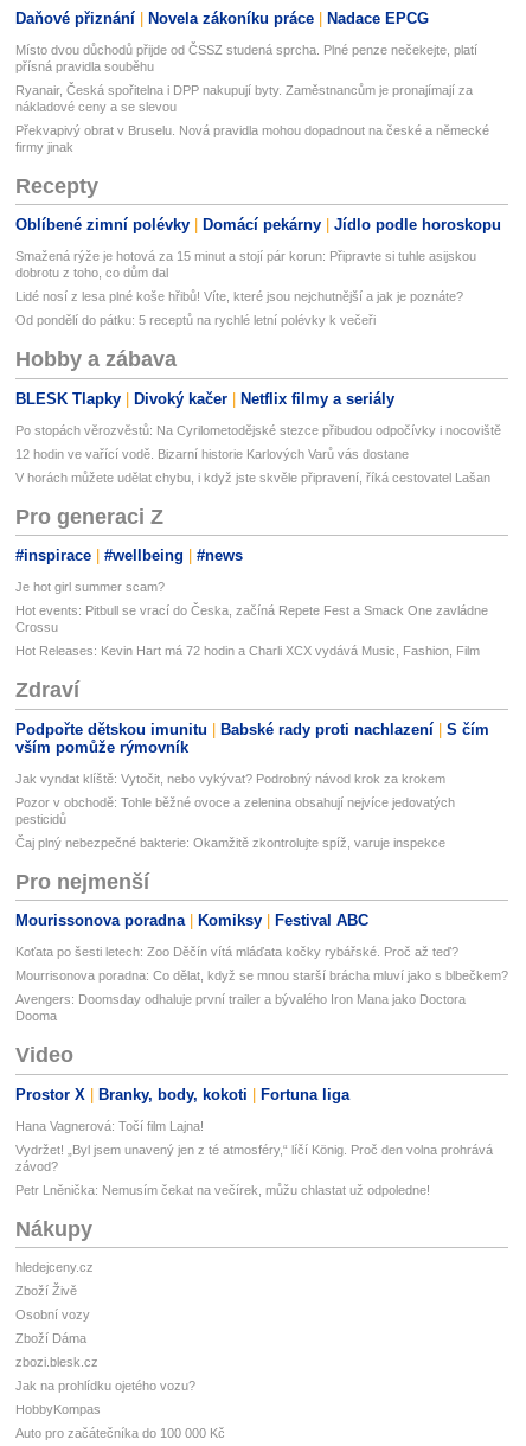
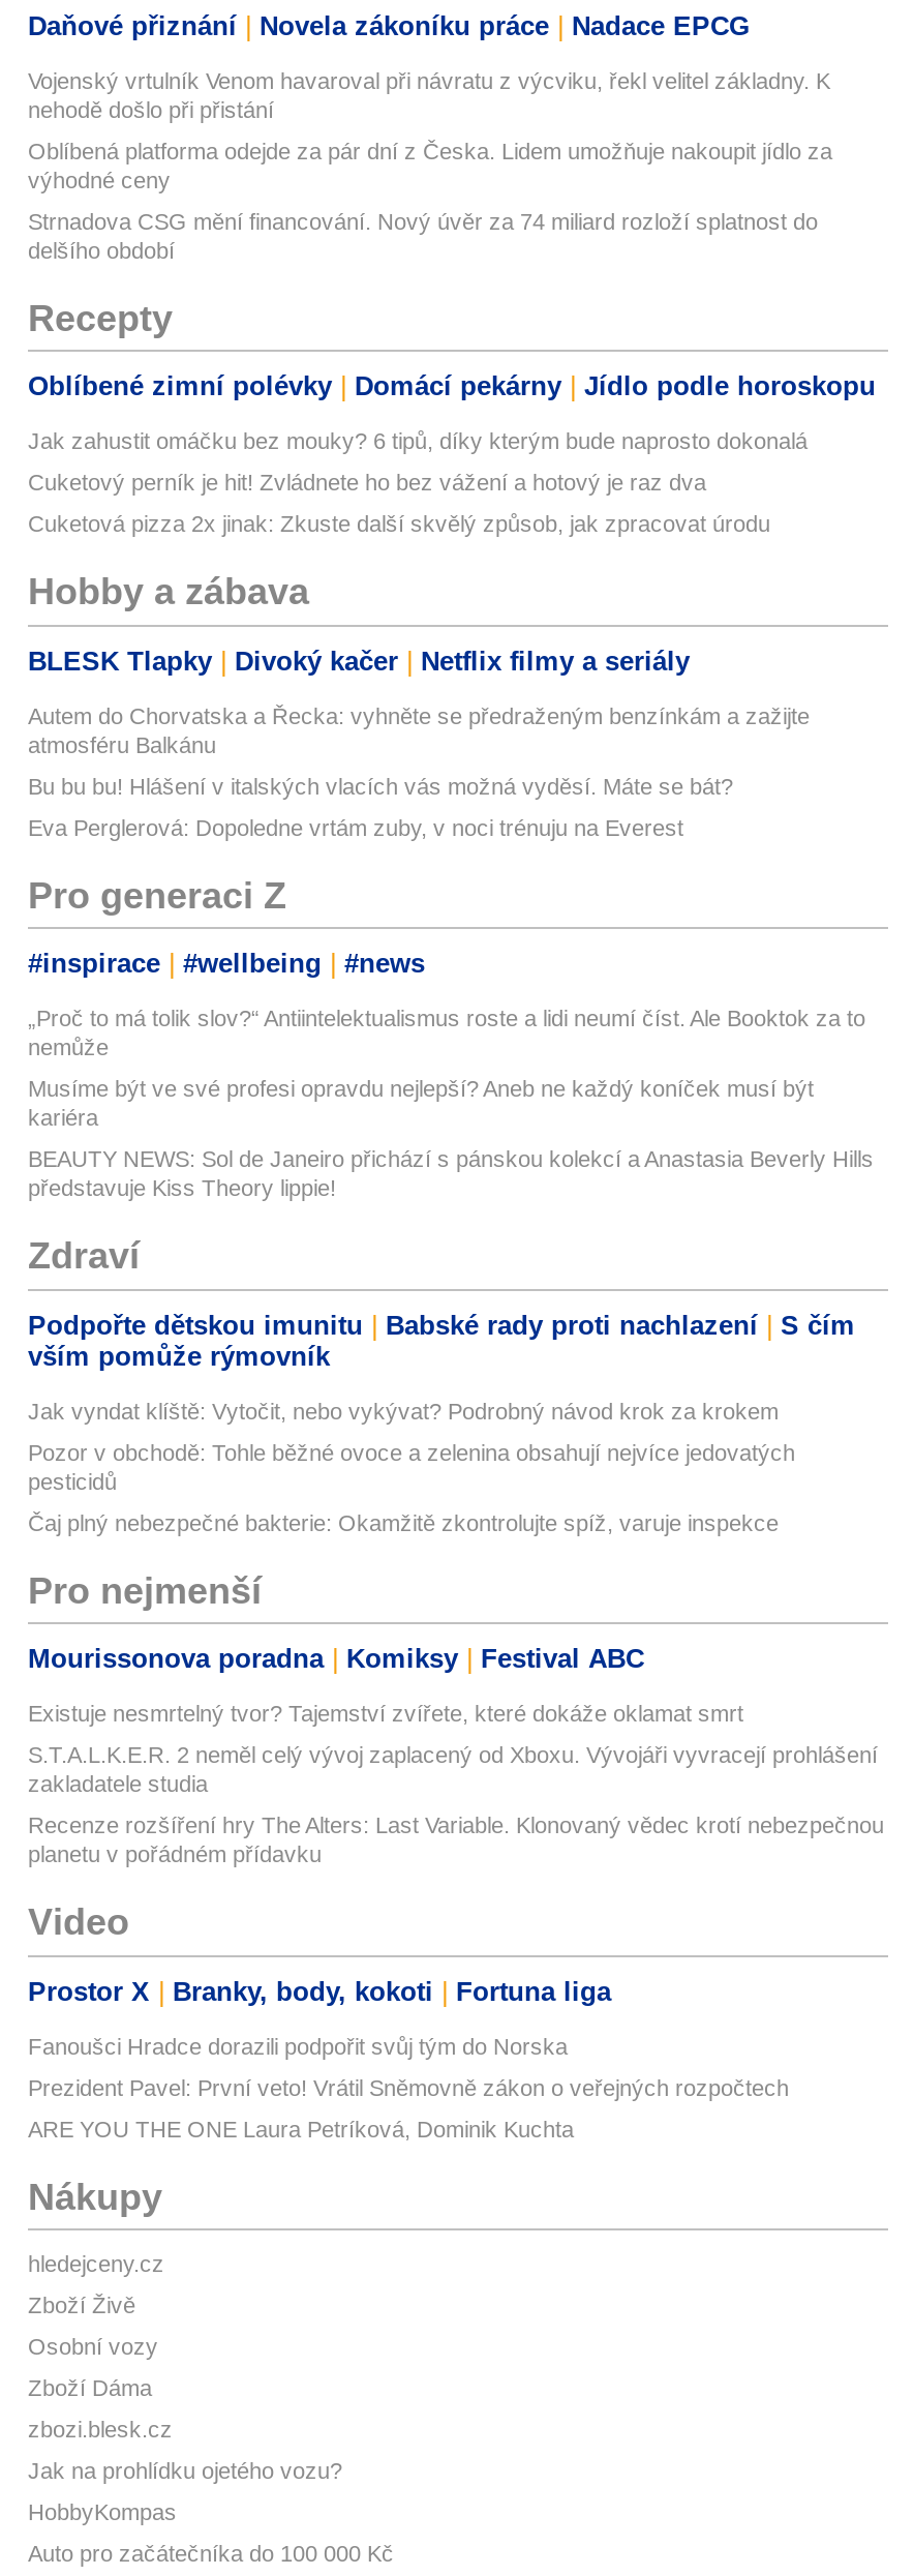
- Místo dvou důchodů přijde od ČSSZ studená sprcha. Plné penze nečekejte, platí
- přísná pravidla souběhu
+ Vojenský vrtulník Venom havaroval při návratu z výcviku, řekl velitel základny. K
+ nehodě došlo při přistání

- Ryanair, Česká spořitelna i DPP nakupují byty. Zaměstnancům je pronajímají za
- nákladové ceny a se slevou
+ Oblíbená platforma odejde za pár dní z Česka. Lidem umožňuje nakoupit jídlo za
+ výhodné ceny

- Překvapivý obrat v Bruselu. Nová pravidla mohou dopadnout na české a německé
- firmy jinak
+ Strnadova CSG mění financování. Nový úvěr za 74 miliard rozloží splatnost do
+ delšího období

- Smažená rýže je hotová za 15 minut a stojí pár korun: Připravte si tuhle asijskou
- dobrotu z toho, co dům dal
+ Jak zahustit omáčku bez mouky? 6 tipů, díky kterým bude naprosto dokonalá

- Lidé nosí z lesa plné koše hřibů! Víte, které jsou nejchutnější a jak je poznáte?
+ Cuketový perník je hit! Zvládnete ho bez vážení a hotový je raz dva

- Od pondělí do pátku: 5 receptů na rychlé letní polévky k večeři
+ Cuketová pizza 2x jinak: Zkuste další skvělý způsob, jak zpracovat úrodu

- Po stopách věrozvěstů: Na Cyrilometodějské stezce přibudou odpočívky i nocoviště
+ Autem do Chorvatska a Řecka: vyhněte se předraženým benzínkám a zažijte
+ atmosféru Balkánu

- 12 hodin ve vařící vodě. Bizarní historie Karlových Varů vás dostane
+ Bu bu bu! Hlášení v italských vlacích vás možná vyděsí. Máte se bát?

- V horách můžete udělat chybu, i když jste skvěle připravení, říká cestovatel Lašan
+ Eva Perglerová: Dopoledne vrtám zuby, v noci trénuju na Everest

- Je hot girl summer scam?
+ „Proč to má tolik slov?“ Antiintelektualismus roste a lidi neumí číst. Ale Booktok za to
+ nemůže

- Hot events: Pitbull se vrací do Česka, začíná Repete Fest a Smack One zavládne
- Crossu
+ Musíme být ve své profesi opravdu nejlepší? Aneb ne každý koníček musí být
+ kariéra

- Hot Releases: Kevin Hart má 72 hodin a Charli XCX vydává Music, Fashion, Film
+ BEAUTY NEWS: Sol de Janeiro přichází s pánskou kolekcí a Anastasia Beverly Hills
+ představuje Kiss Theory lippie!

- Koťata po šesti letech: Zoo Děčín vítá mláďata kočky rybářské. Proč až teď?
+ Existuje nesmrtelný tvor? Tajemství zvířete, které dokáže oklamat smrt

- Mourrisonova poradna: Co dělat, když se mnou starší brácha mluví jako s blbečkem?
+ S.T.A.L.K.E.R. 2 neměl celý vývoj zaplacený od Xboxu. Vývojáři vyvracejí prohlášení
+ zakladatele studia

- Avengers: Doomsday odhaluje první trailer a bývalého Iron Mana jako Doctora
- Dooma
+ Recenze rozšíření hry The Alters: Last Variable. Klonovaný vědec krotí nebezpečnou
+ planetu v pořádném přídavku

- Hana Vagnerová: Točí film Lajna!
+ Fanoušci Hradce dorazili podpořit svůj tým do Norska

- Vydržet! „Byl jsem unavený jen z té atmosféry,“ líčí König. Proč den volna prohrává
- závod?
+ Prezident Pavel: První veto! Vrátil Sněmovně zákon o veřejných rozpočtech

- Petr Lněnička: Nemusím čekat na večírek, můžu chlastat už odpoledne!
+ ARE YOU THE ONE Laura Petríková, Dominik Kuchta
